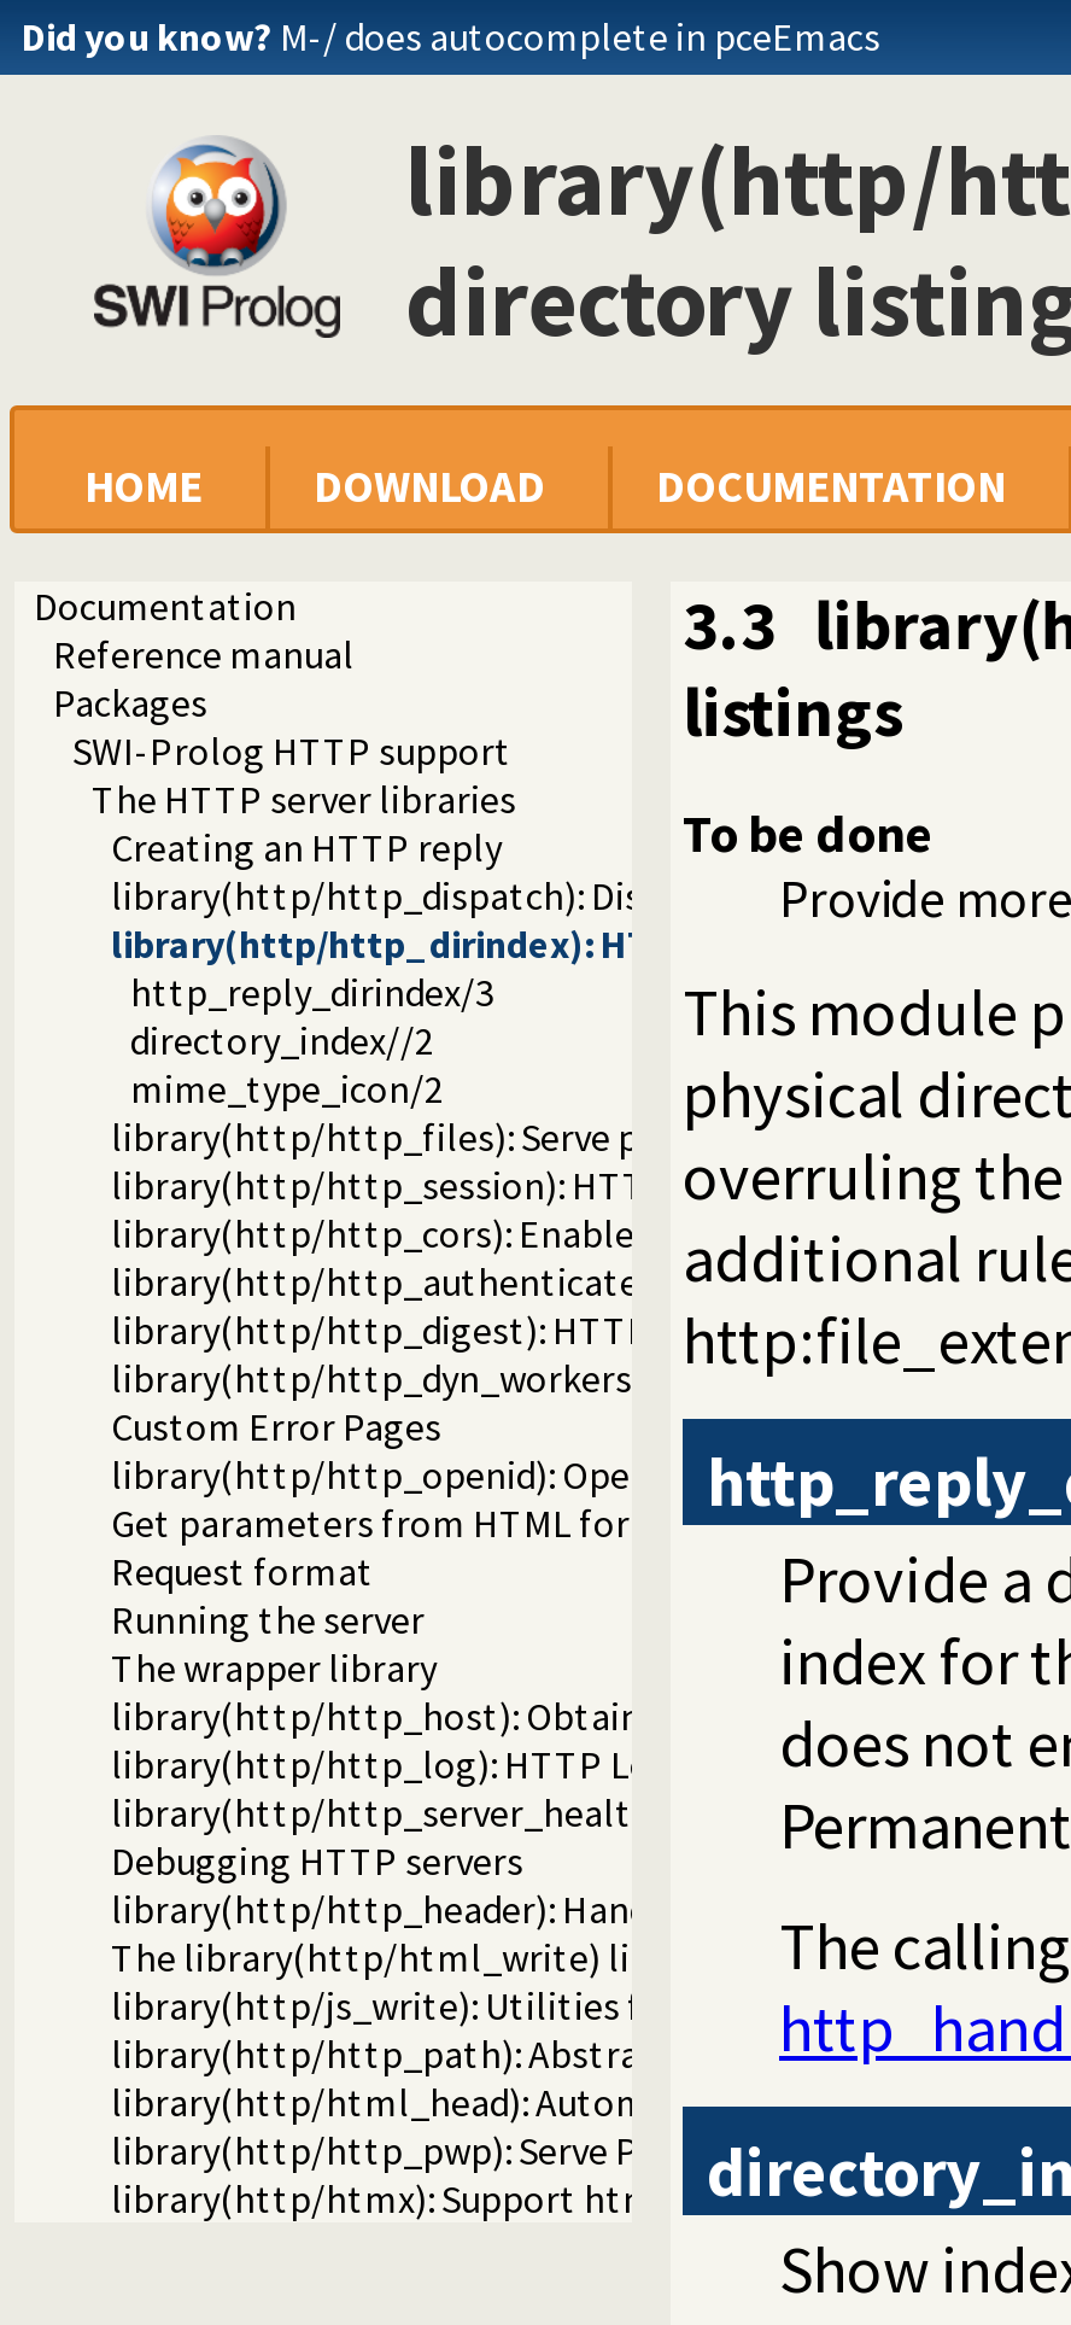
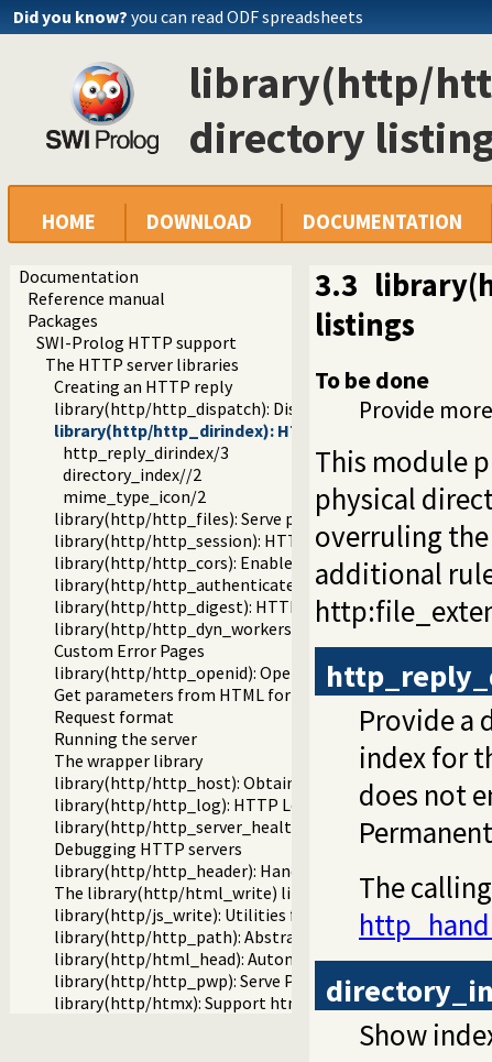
- Did you know? M-/ does autocomplete in pceEmacs
+ Did you know? you can read ODF spreadsheets
